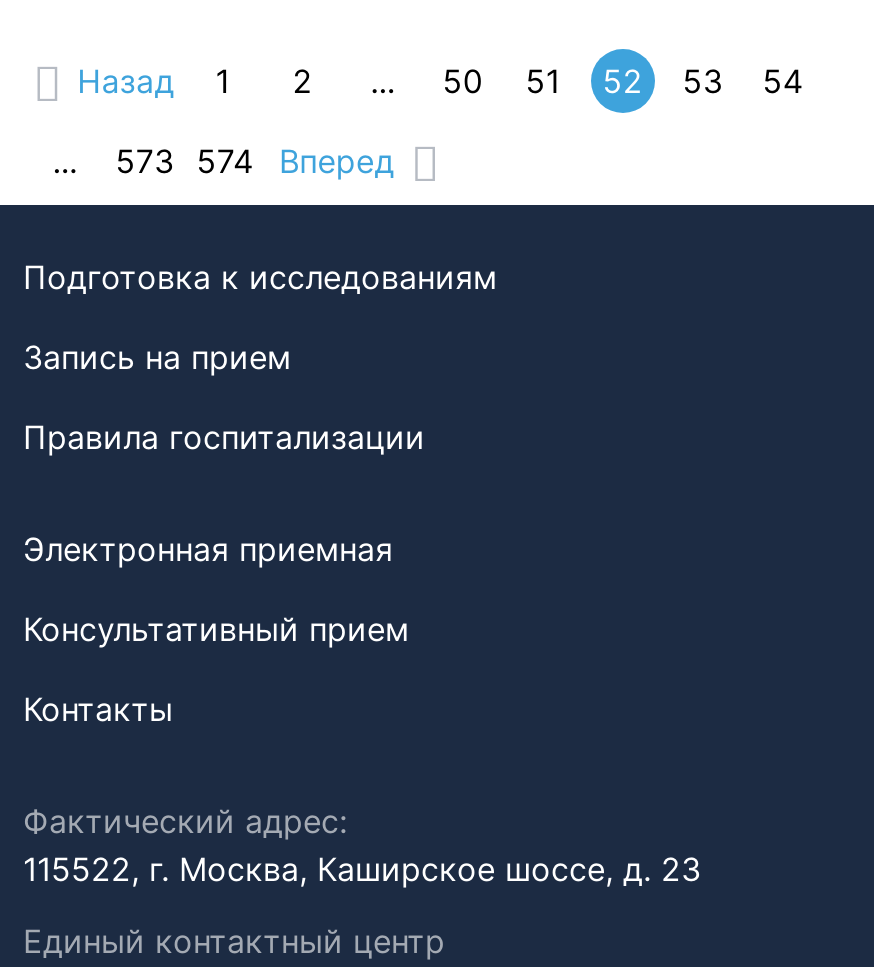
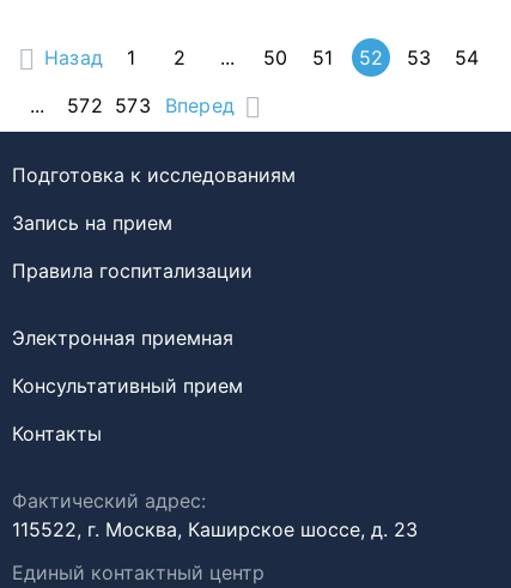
- 573 574
+ 572 573
